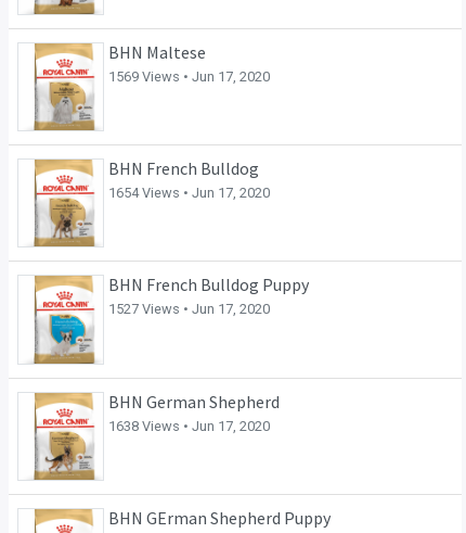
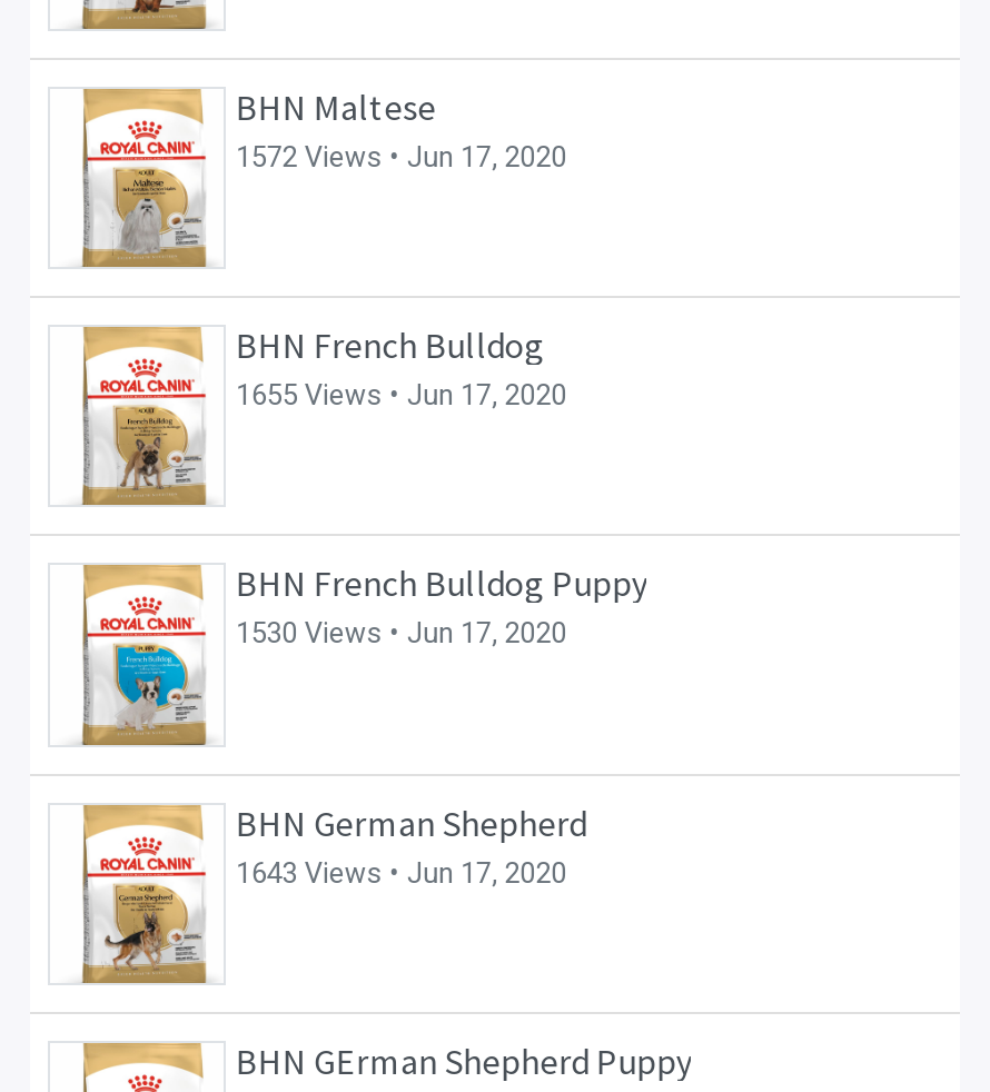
- 1569 Views • Jun 17, 2020
+ 1572 Views • Jun 17, 2020

- 1654 Views • Jun 17, 2020
+ 1655 Views • Jun 17, 2020

- 1527 Views • Jun 17, 2020
+ 1530 Views • Jun 17, 2020

- 1638 Views • Jun 17, 2020
+ 1643 Views • Jun 17, 2020
